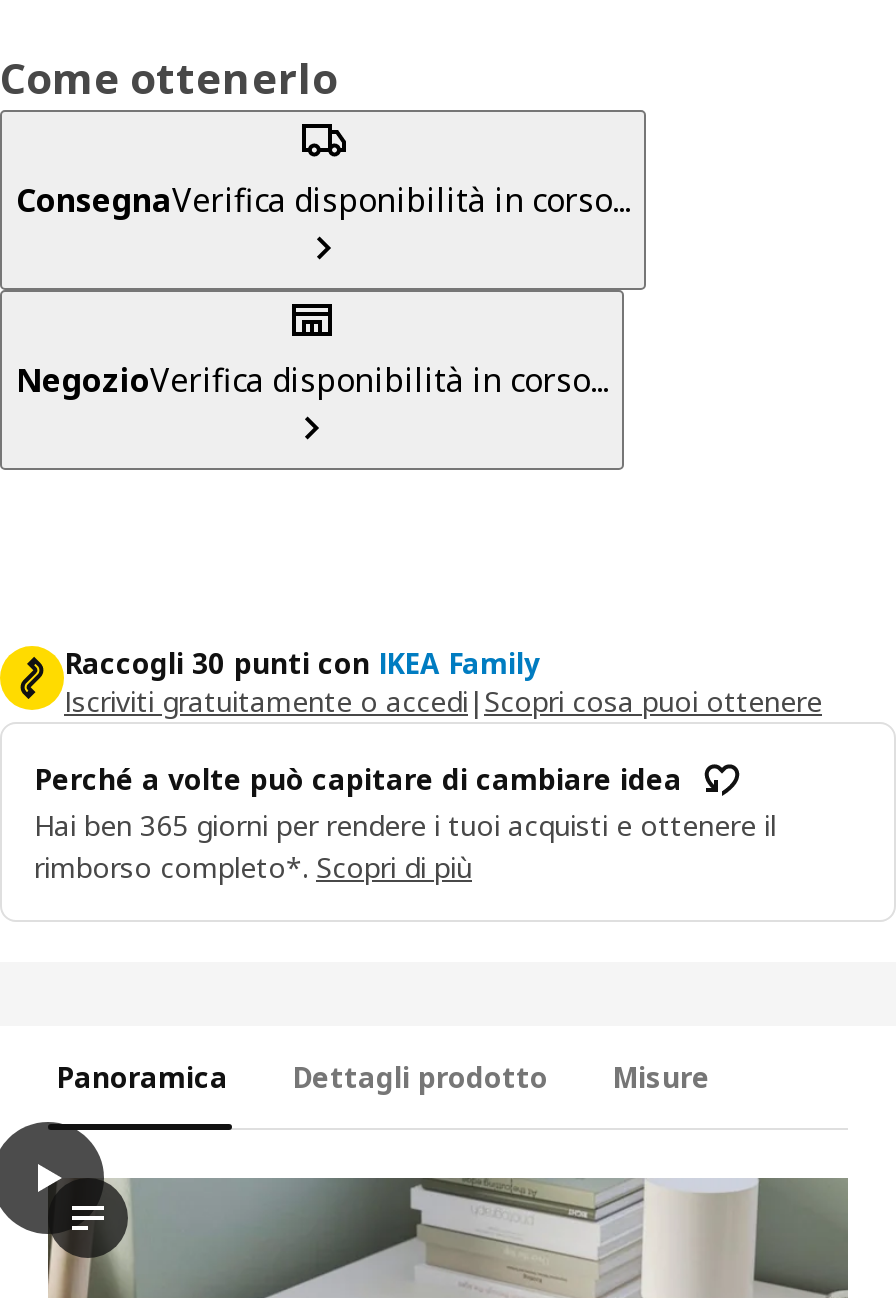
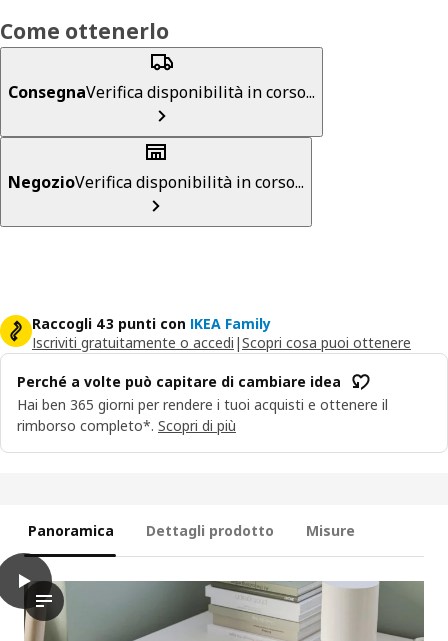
- Raccogli 30 punti con IKEA Family
+ Raccogli 43 punti con IKEA Family
